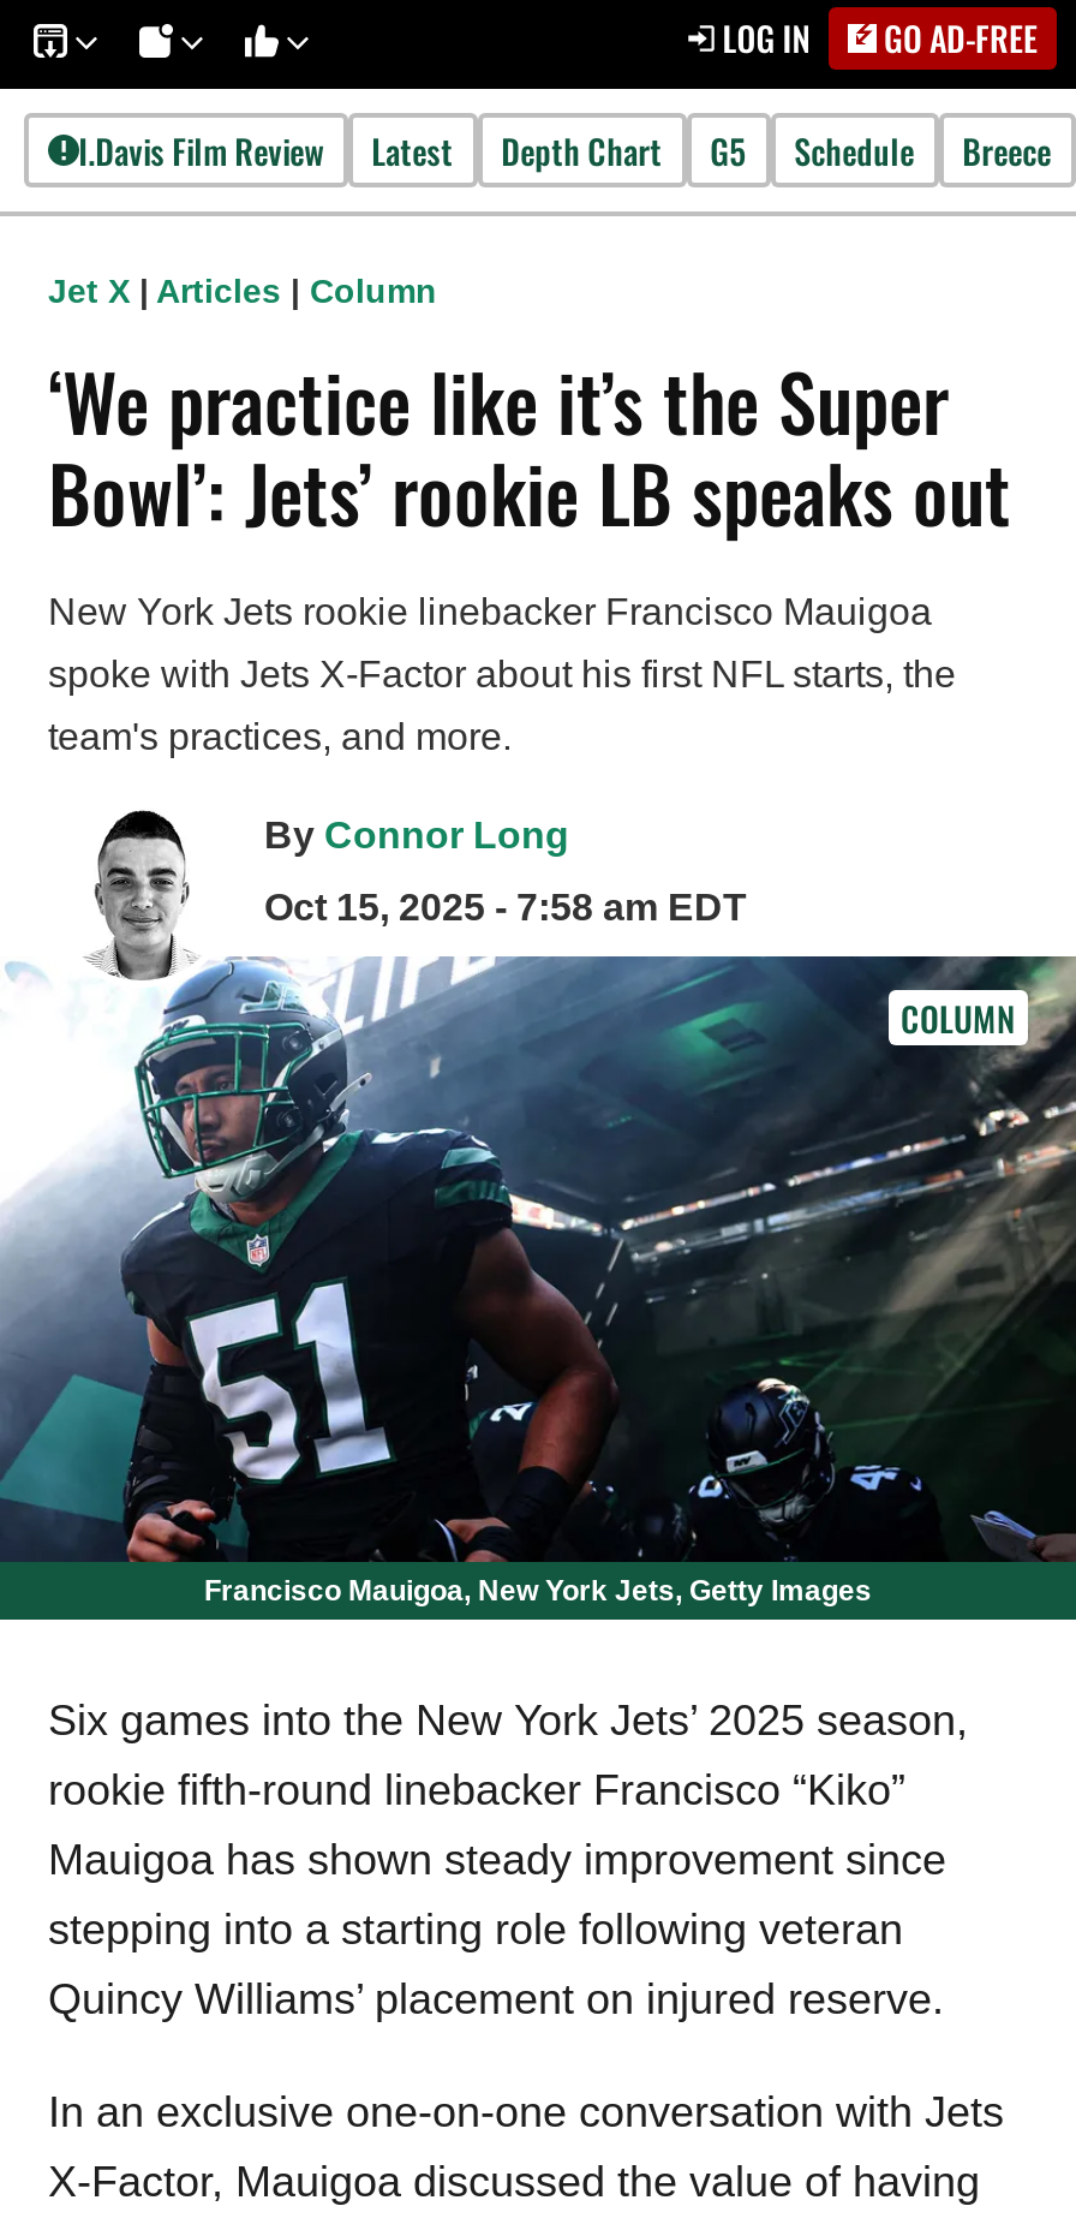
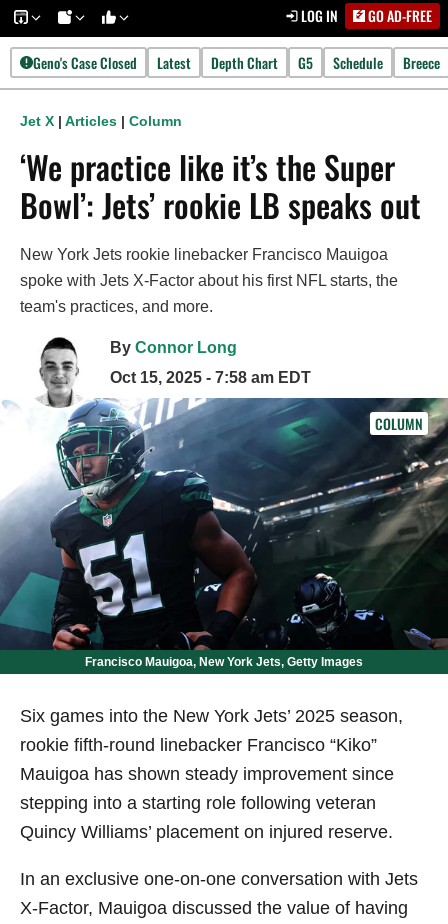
- I.Davis Film Review
+ Geno's Case Closed
